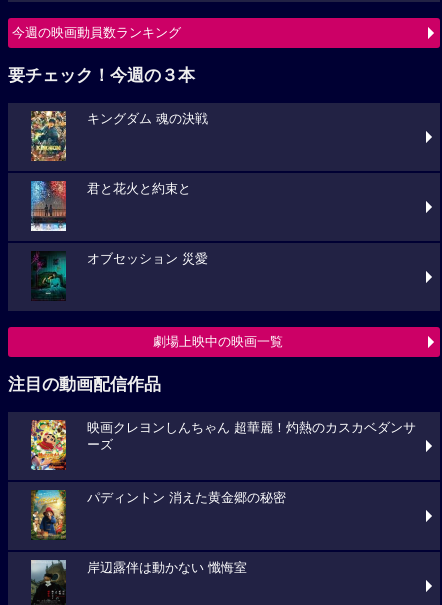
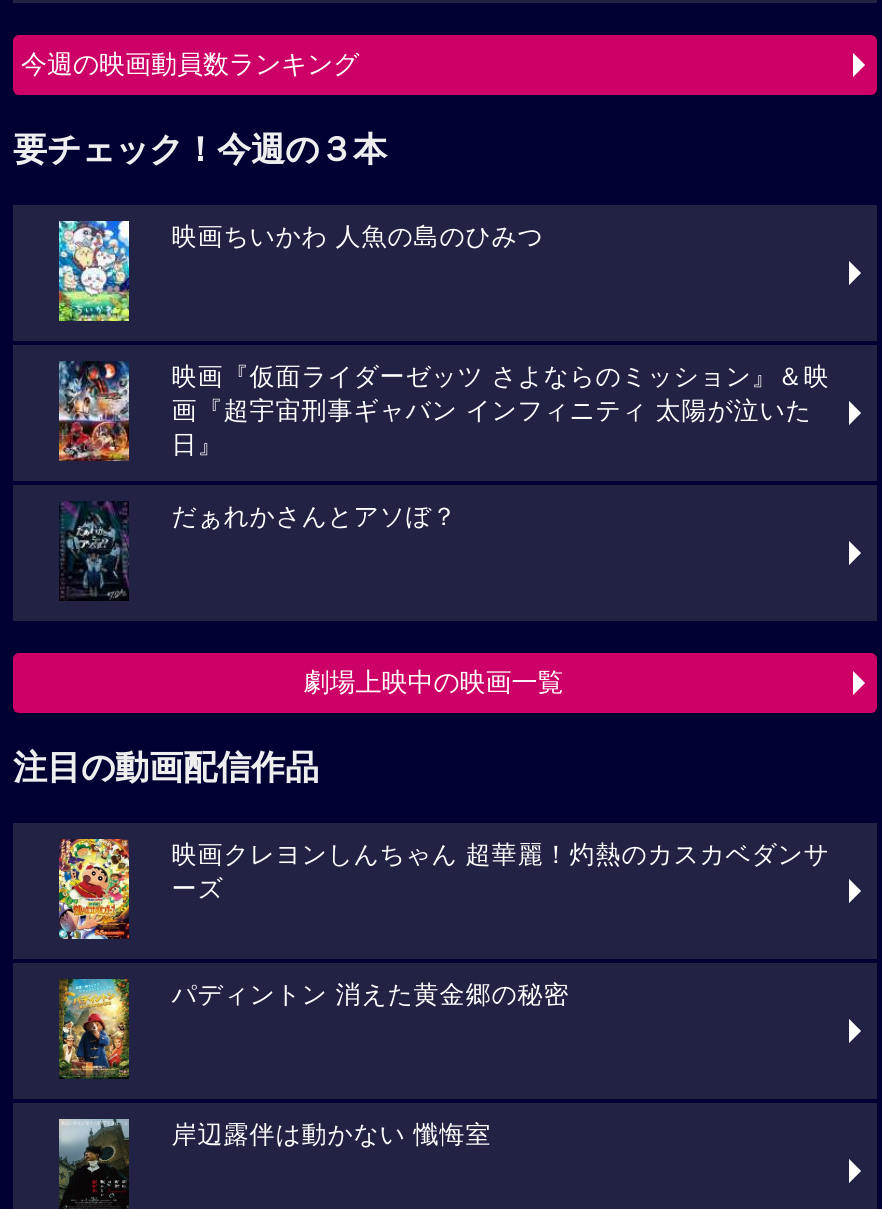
- [image]
- キングダム 魂の決戦
+ [image]
+ 映画ちいかわ 人魚の島のひみつ

- [image]
- 君と花火と約束と
+ [image]
+ 映画『仮面ライダーゼッツ さよならのミッション』＆映
+ 画『超宇宙刑事ギャバン インフィニティ 太陽が泣いた
+ 日』

- [image]
- オブセッション 災愛
+ [image]
+ だぁれかさんとアソぼ？
